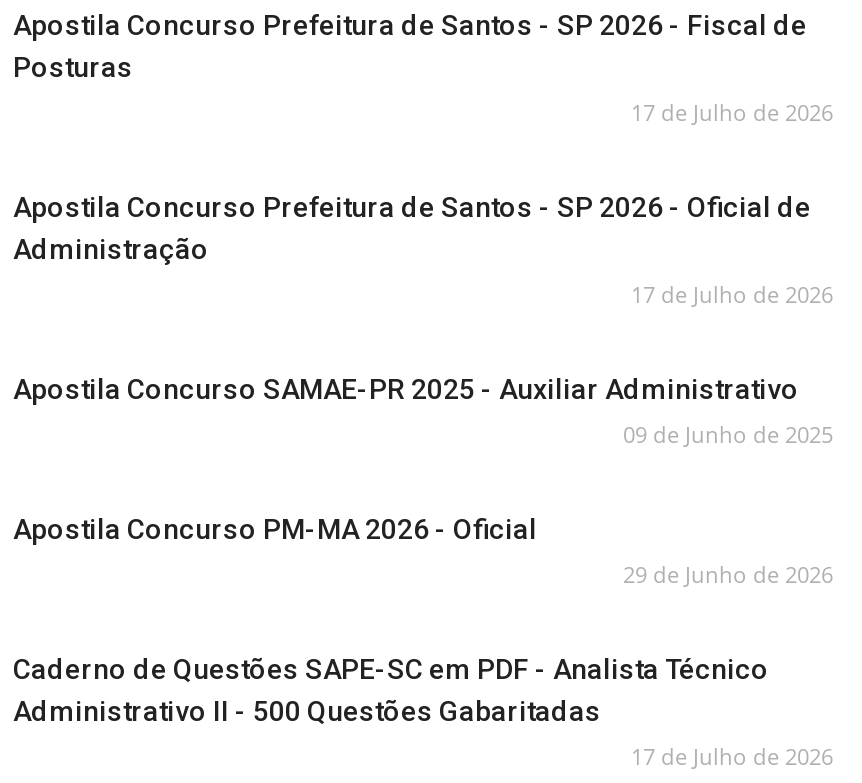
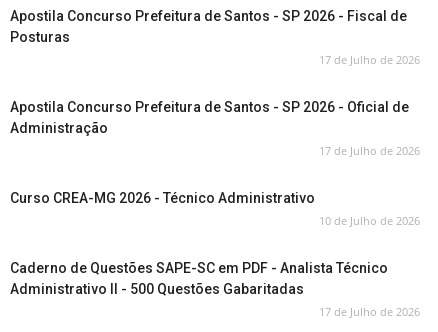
- Apostila Concurso SAMAE-PR 2025 - Auxiliar Administrativo
- 09 de Junho de 2025
- Apostila Concurso PM-MA 2026 - Oficial
- 29 de Junho de 2026
+ Curso CREA-MG 2026 - Técnico Administrativo
+ 10 de Julho de 2026
